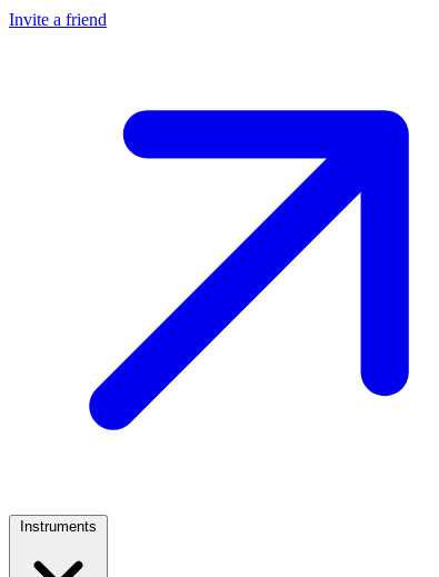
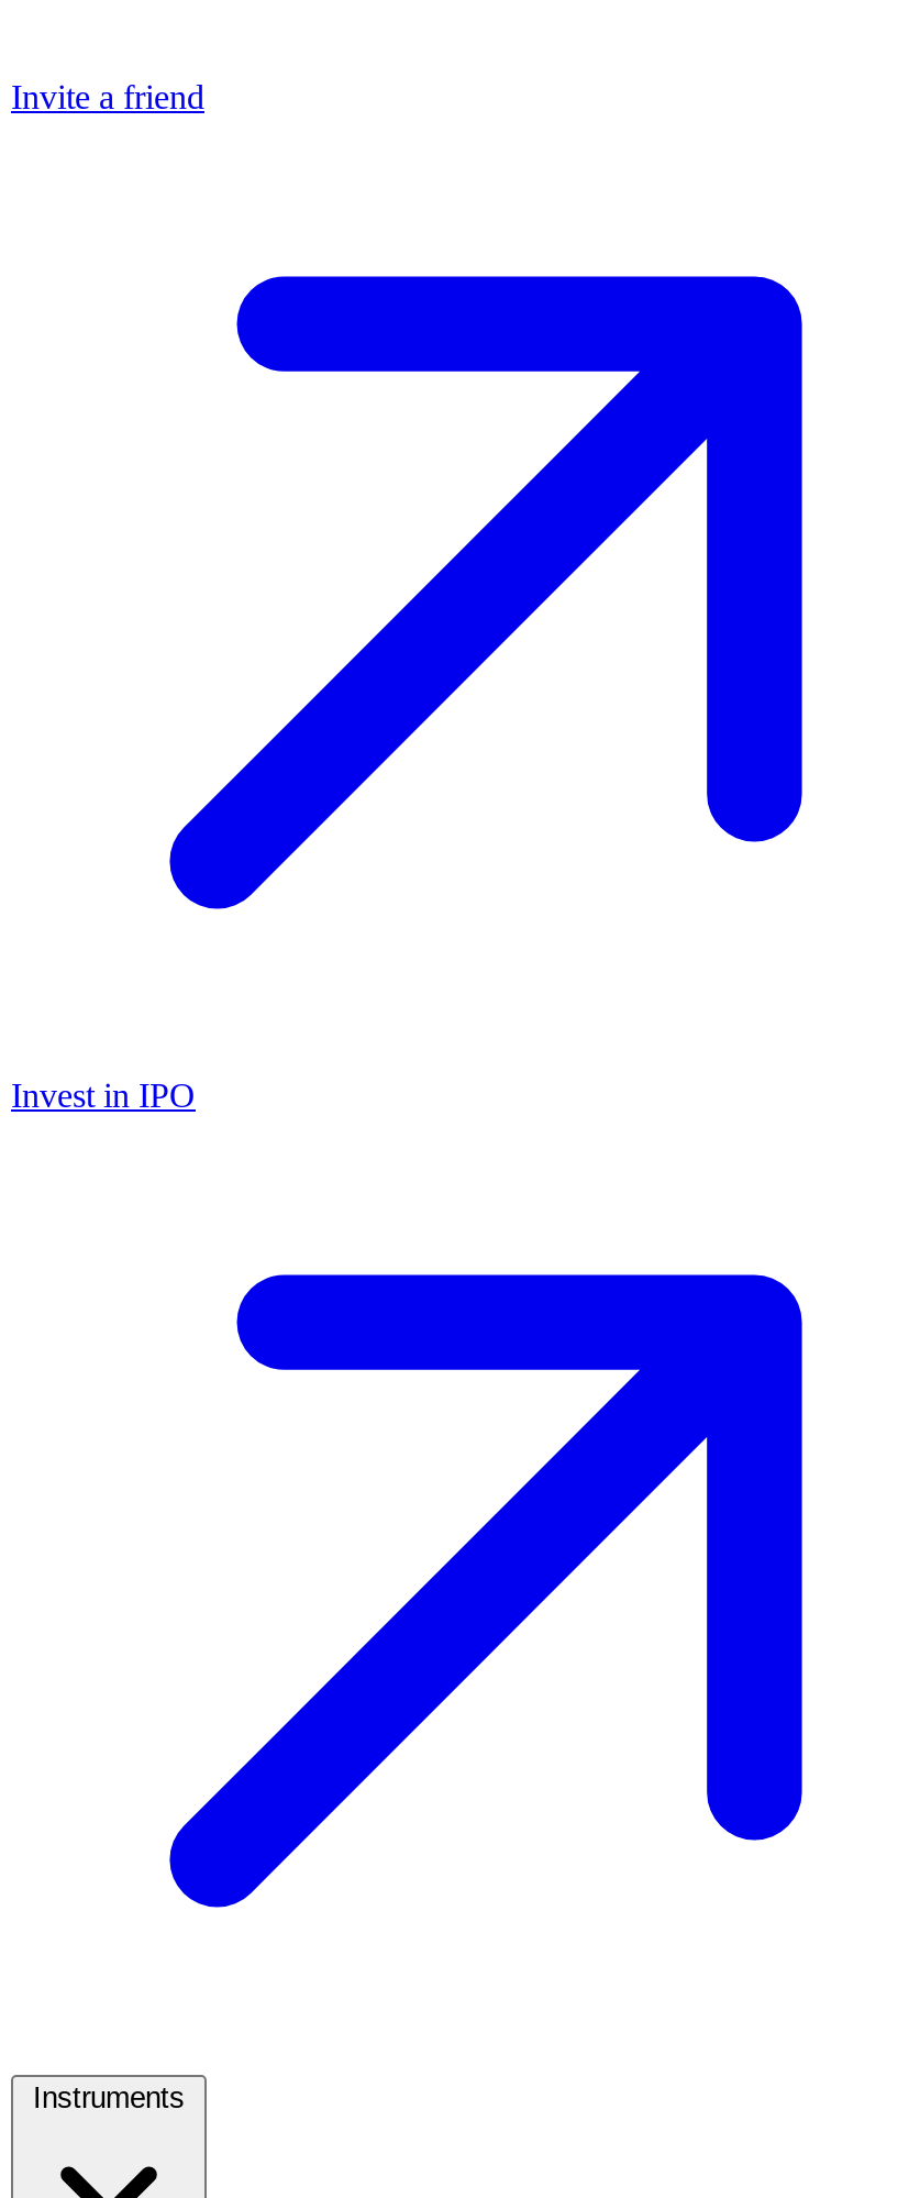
+ Invest in IPO
